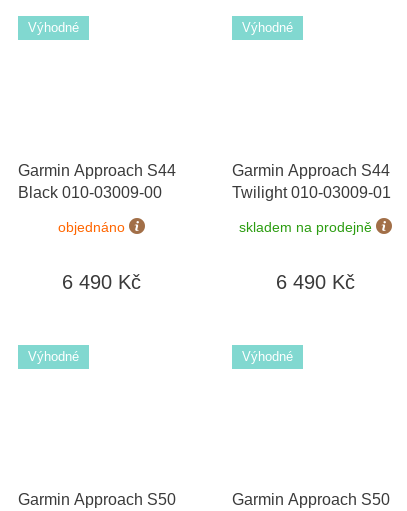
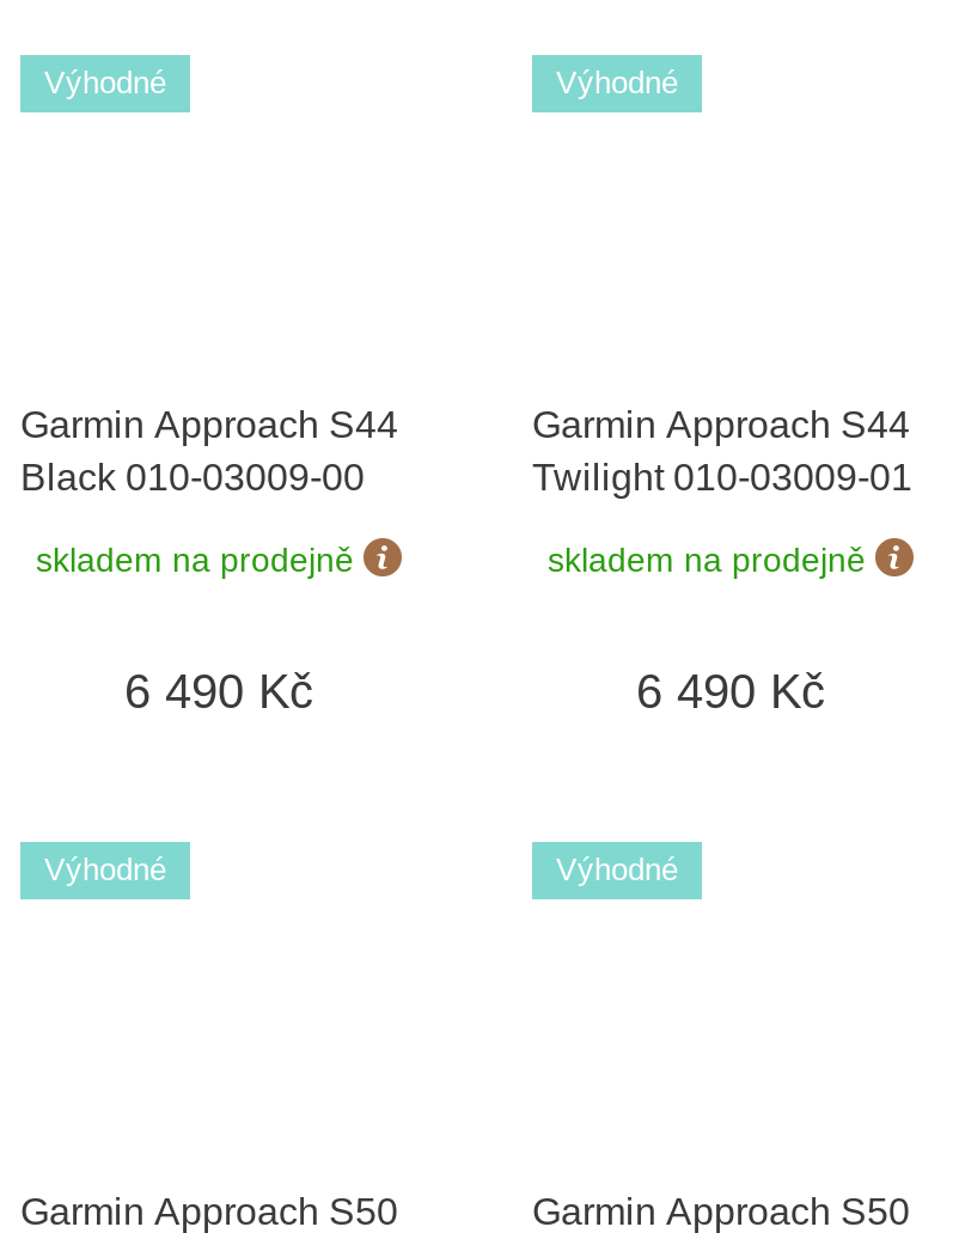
- objednáno
+ skladem na prodejně
